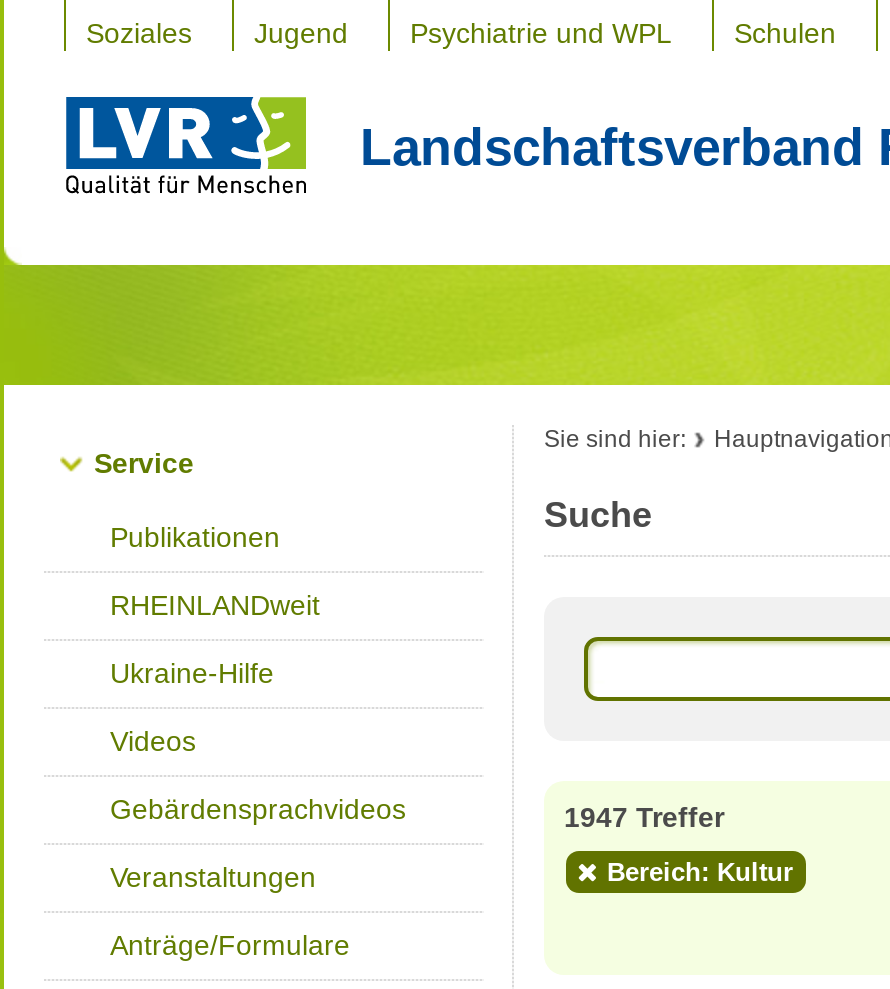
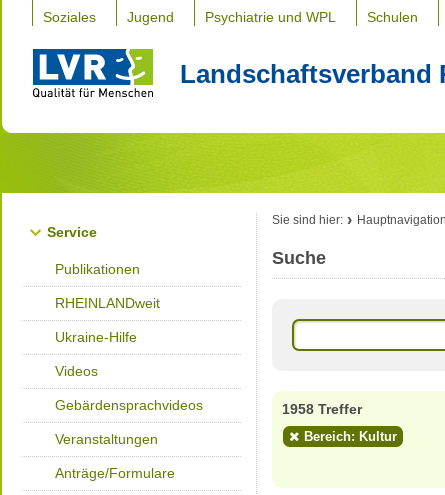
- 1947 Treffer
+ 1958 Treffer
